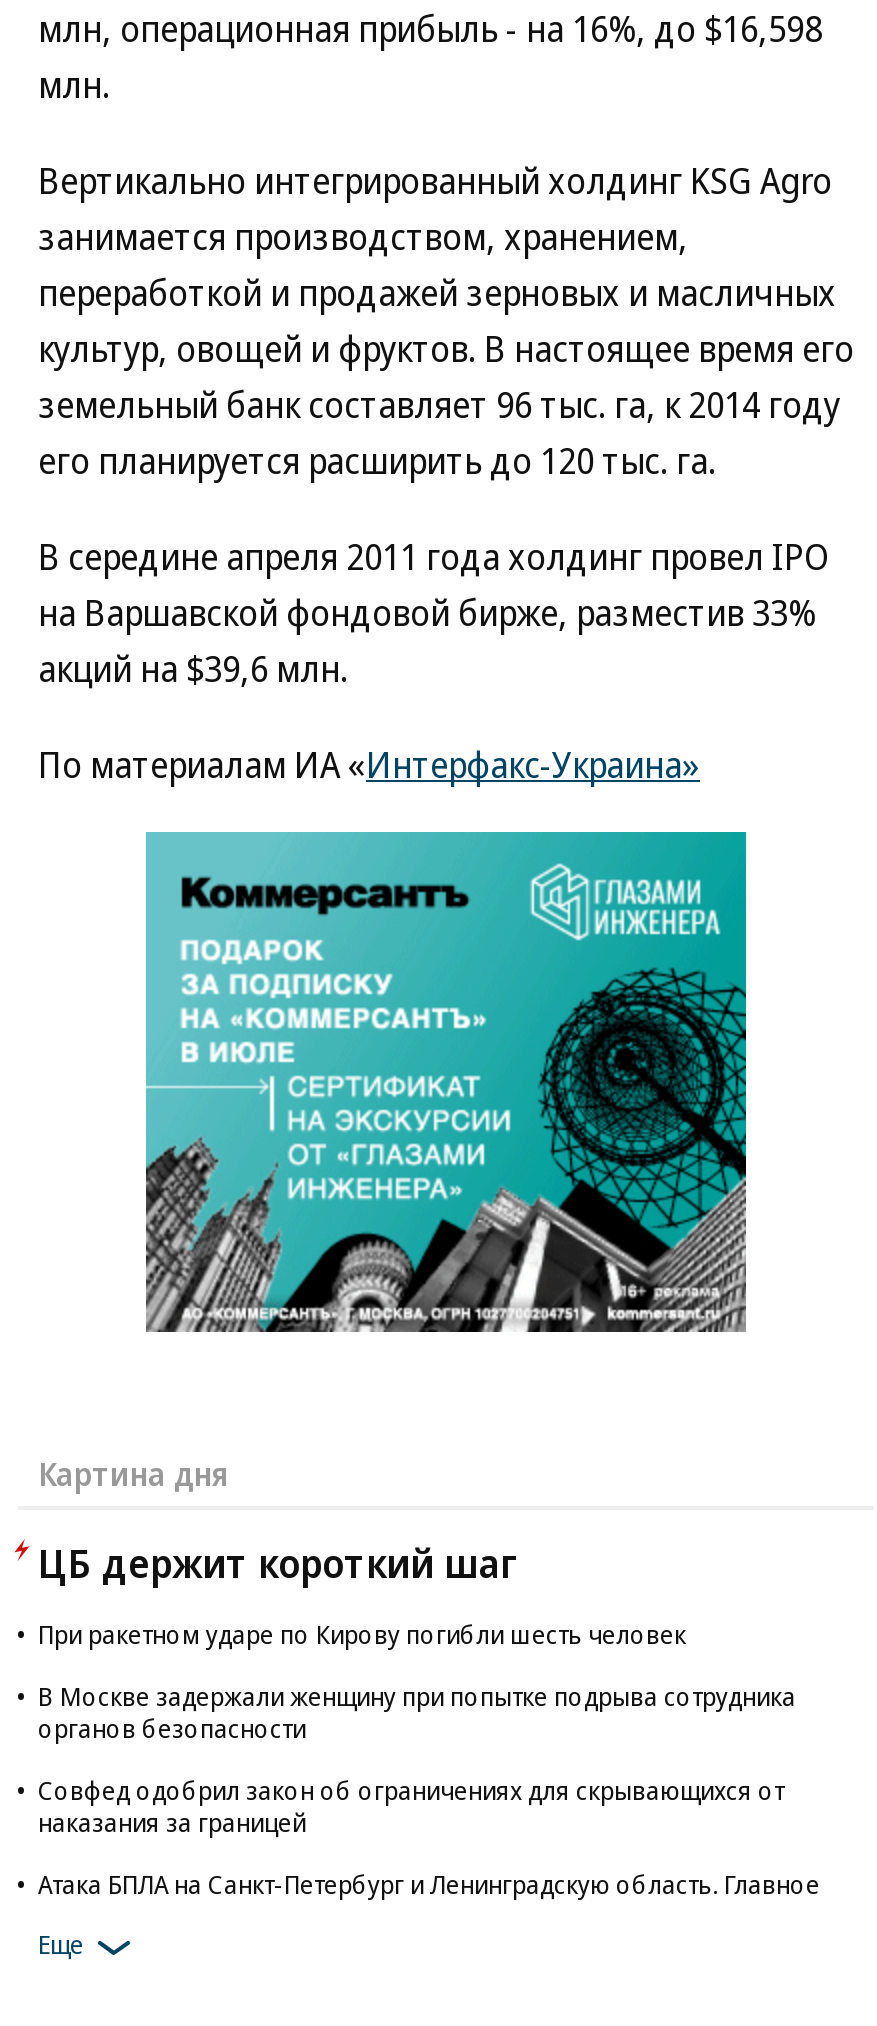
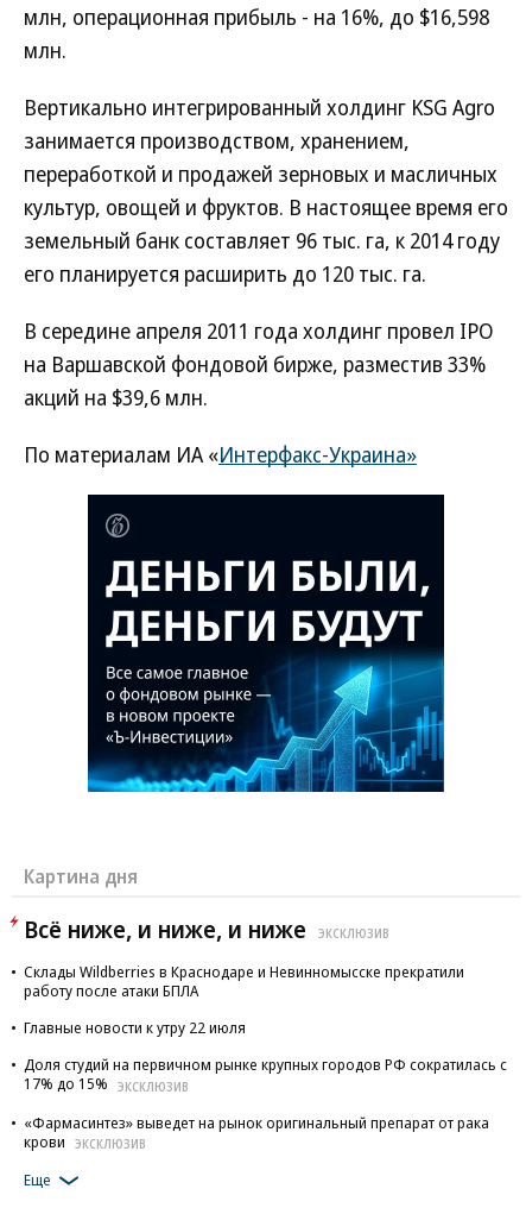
- [image]
+ [image]

- ЦБ держит короткий шаг
+ Всё ниже, и ниже, и ниже
+ ЭКСКЛЮЗИВ

- При ракетном ударе по Кирову погибли шесть человек
+ Склады Wildberries в Краснодаре и Невинномысске прекратили
+ работу после атаки БПЛА

- В Москве задержали женщину при попытке подрыва сотрудника
- органов безопасности
+ Главные новости к утру 22 июля

- Совфед одобрил закон об ограничениях для скрывающихся от
- наказания за границей
+ Доля студий на первичном рынке крупных городов РФ сократилась с
+ 17% до 15% ЭКСКЛЮЗИВ

- Атака БПЛА на Санкт-Петербург и Ленинградскую область. Главное
+ «Фармасинтез» выведет на рынок оригинальный препарат от рака
+ крови ЭКСКЛЮЗИВ
